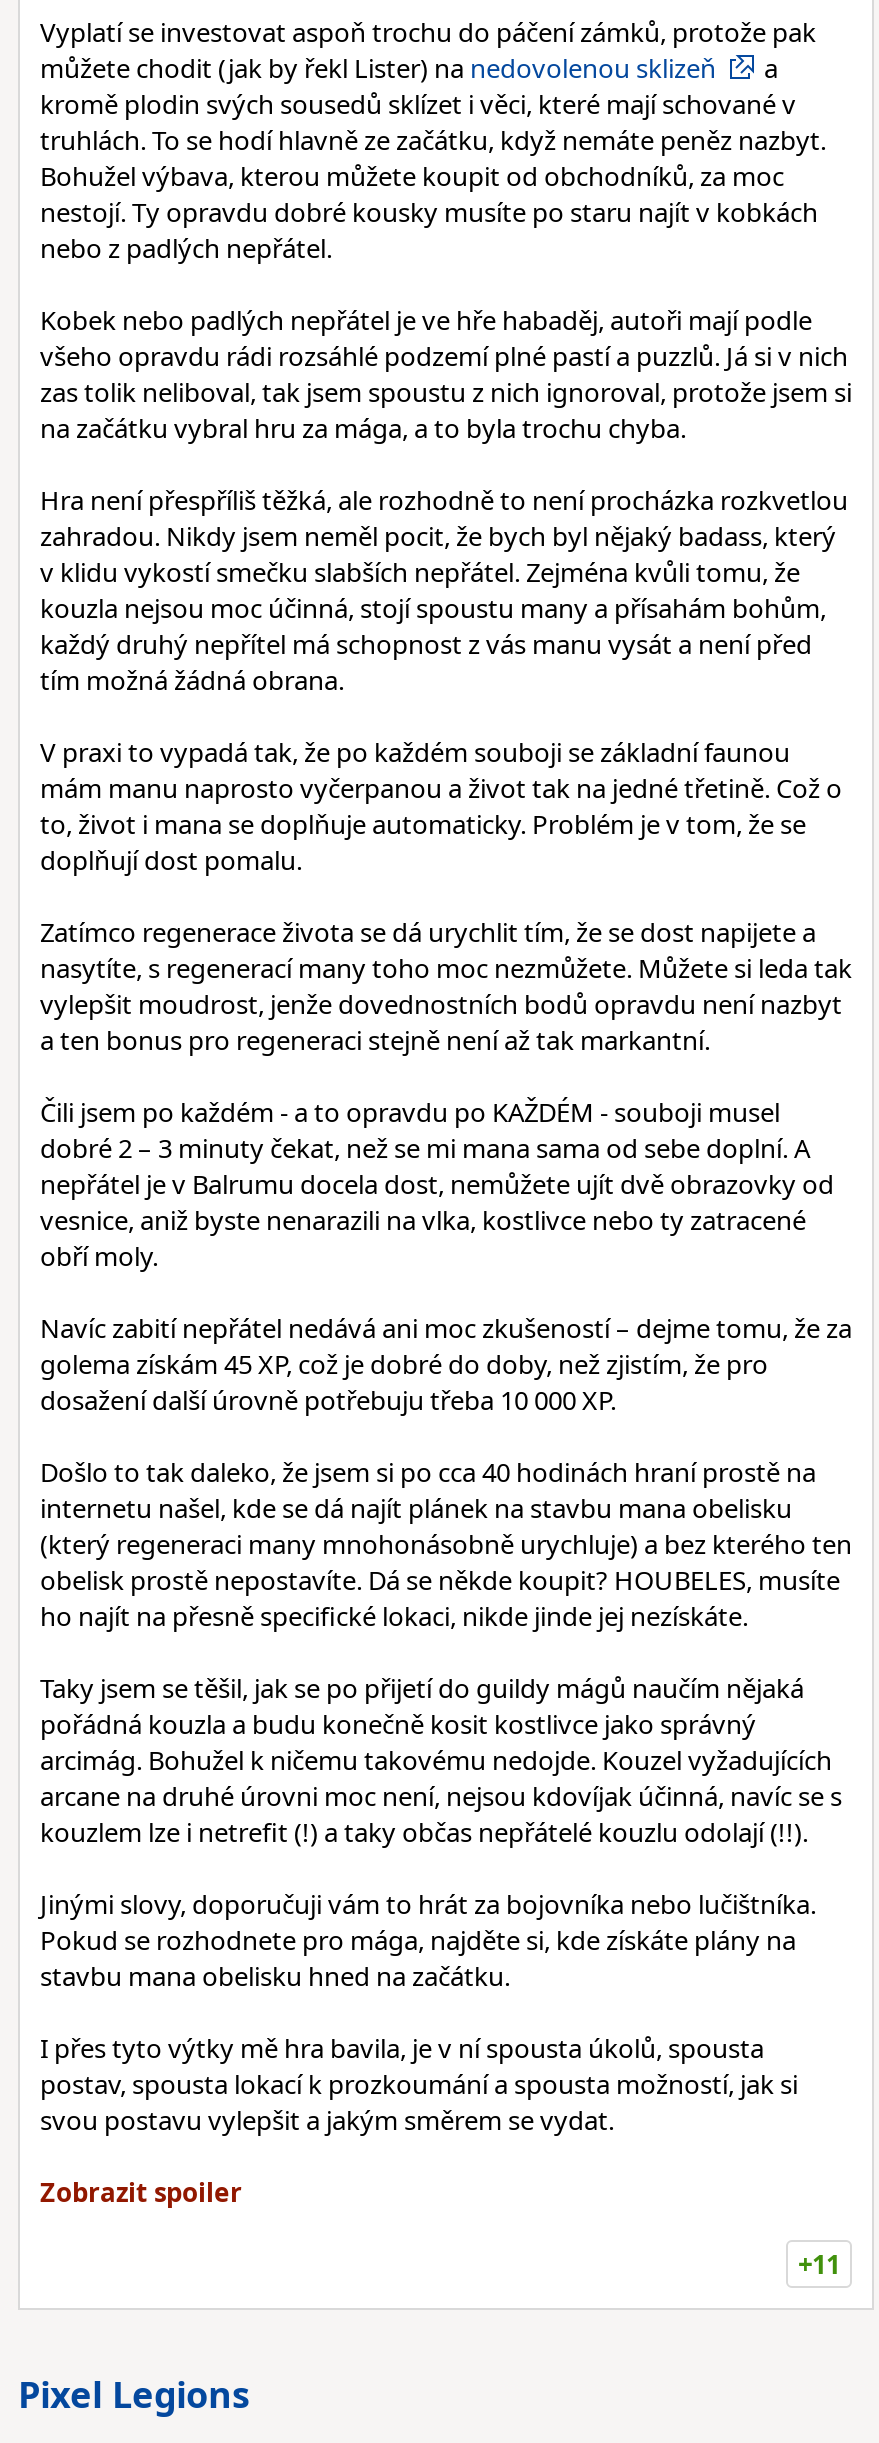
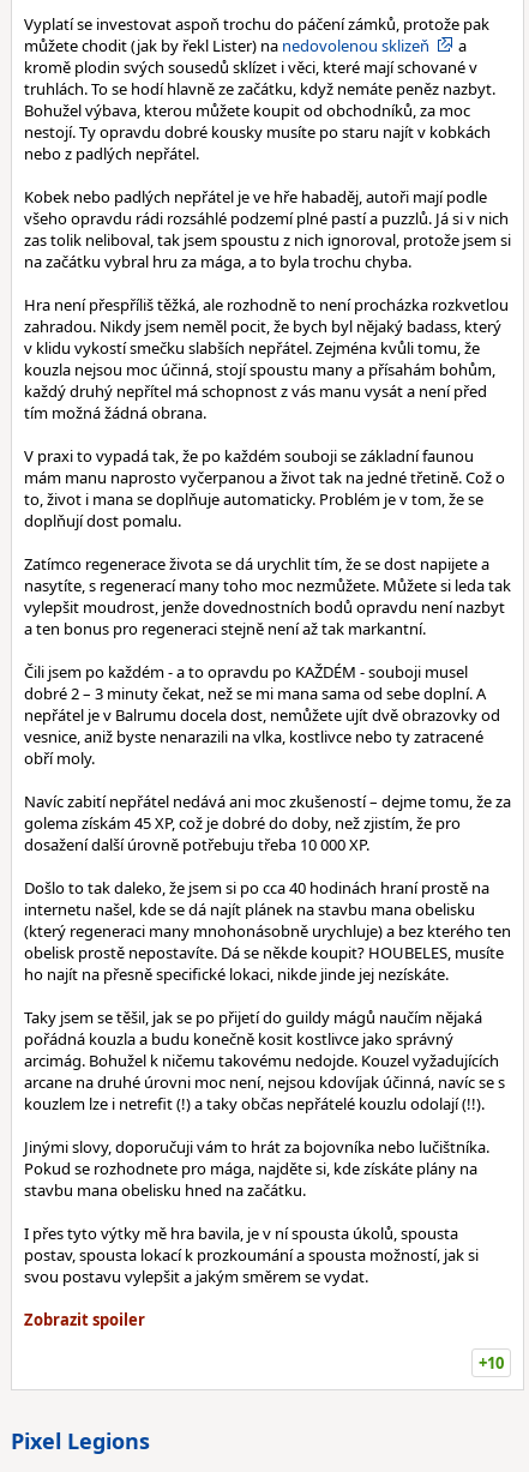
- +11
+ +10
